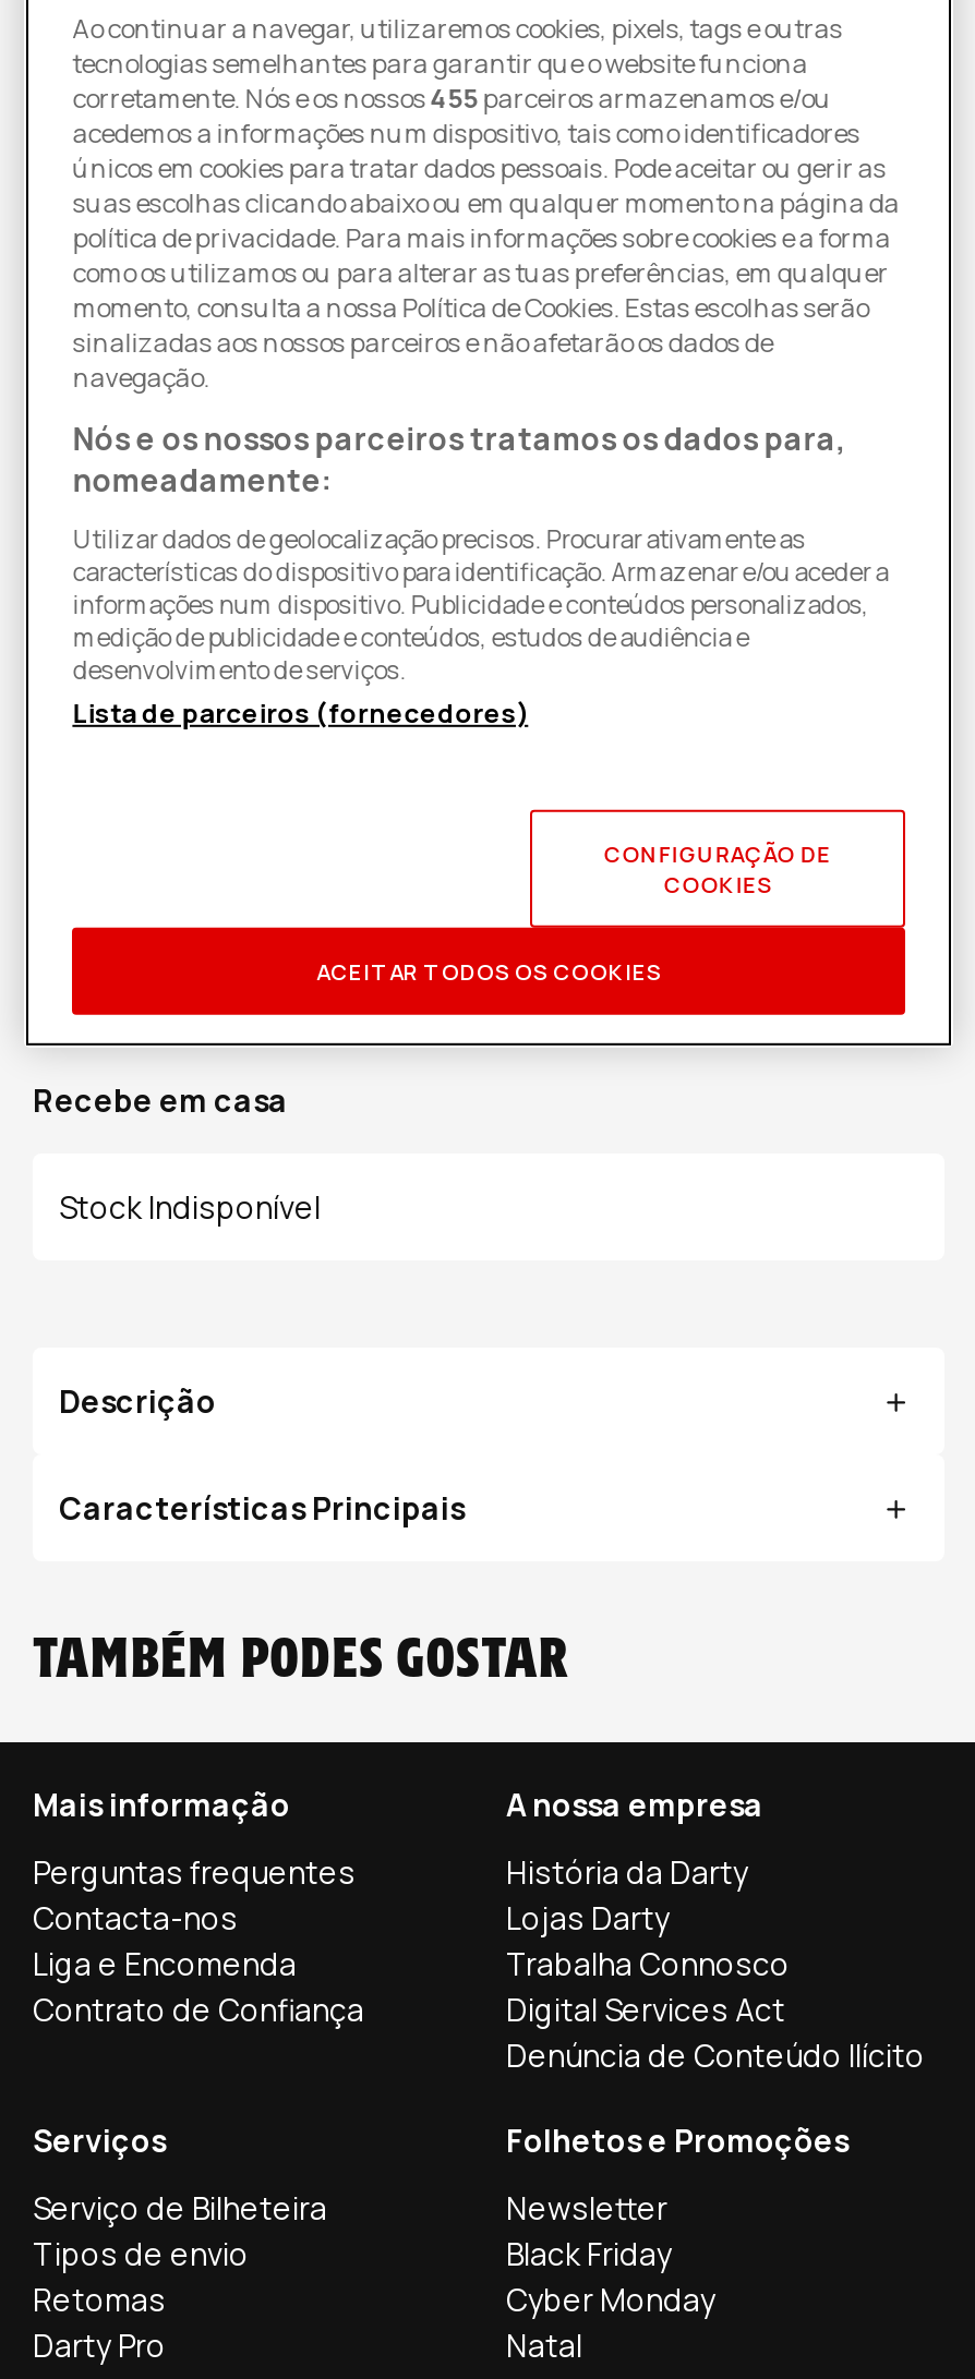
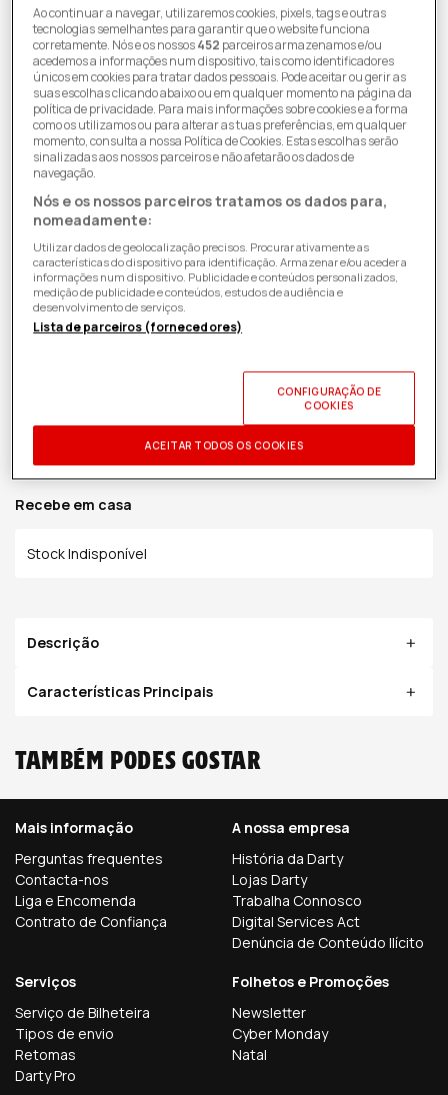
- corretamente. Nós e os nossos455 parceiros armazenamos e/ou
+ corretamente. Nós e os nossos452 parceiros armazenamos e/ou

- Black Friday

moved up: Cyber Monday | Natal
